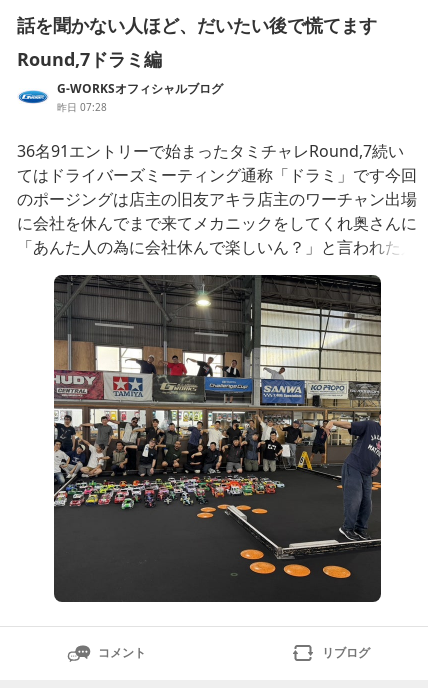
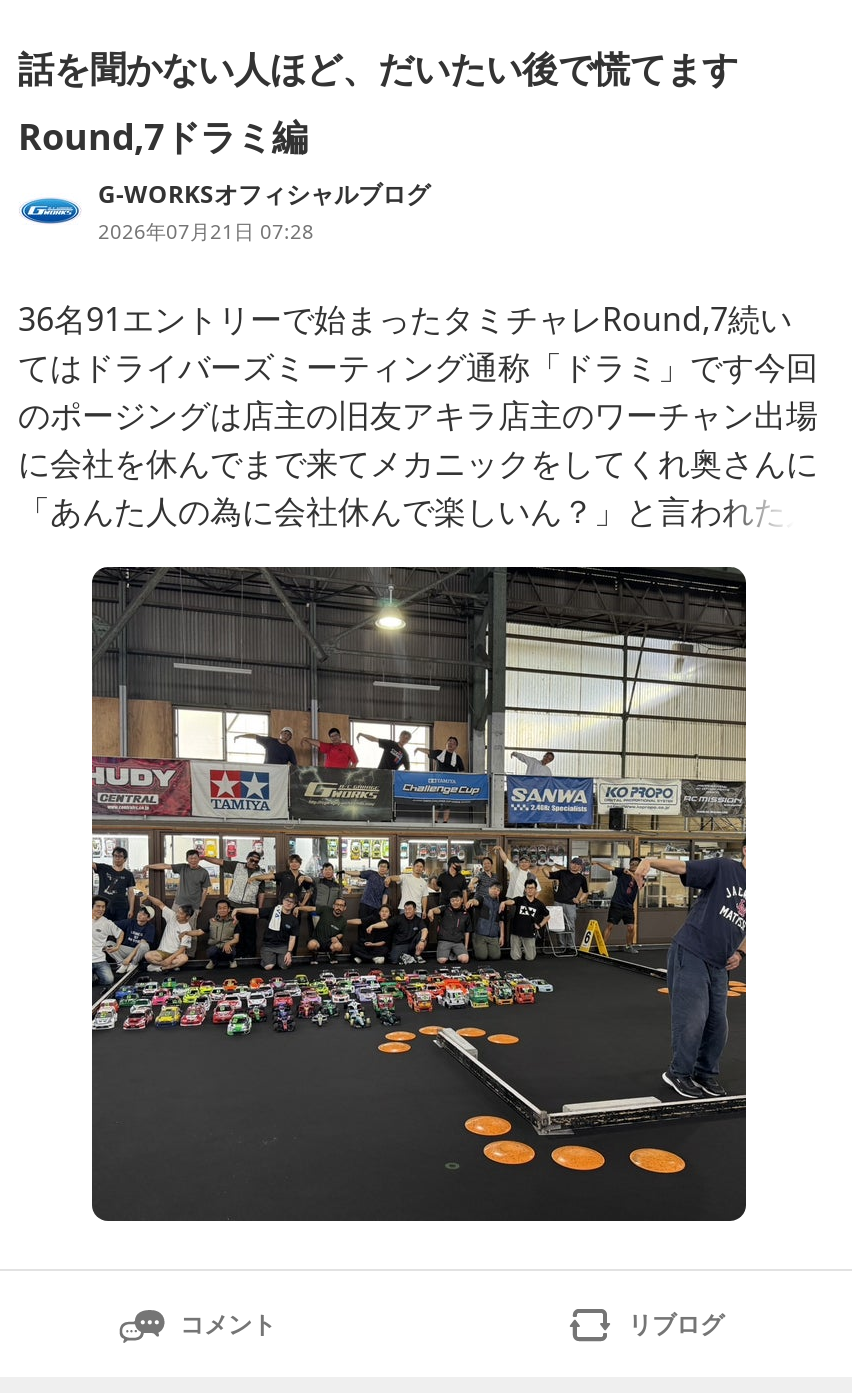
- 昨日 07:28
+ 2026年07月21日 07:28
